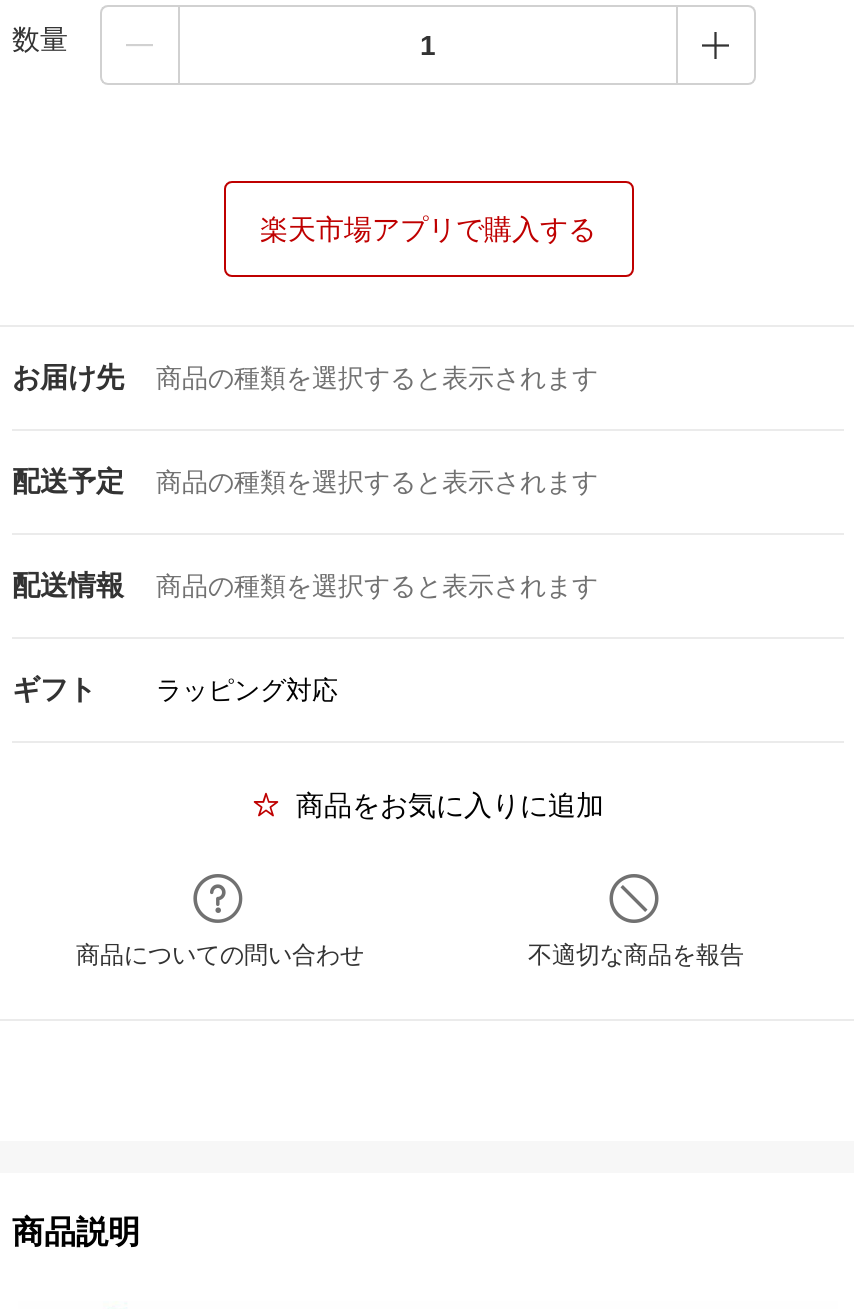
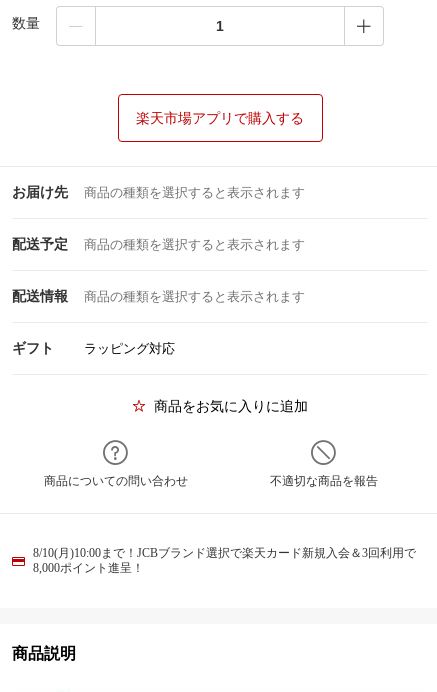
+ 8/10(月)10:00まで！JCBブランド選択で楽天カード新規入会＆3回利用で
+ 8,000ポイント進呈！
